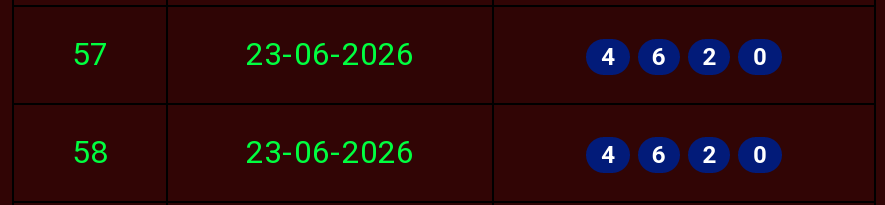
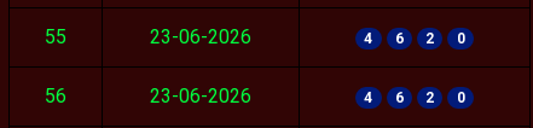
- 57
+ 55

- 58
+ 56
